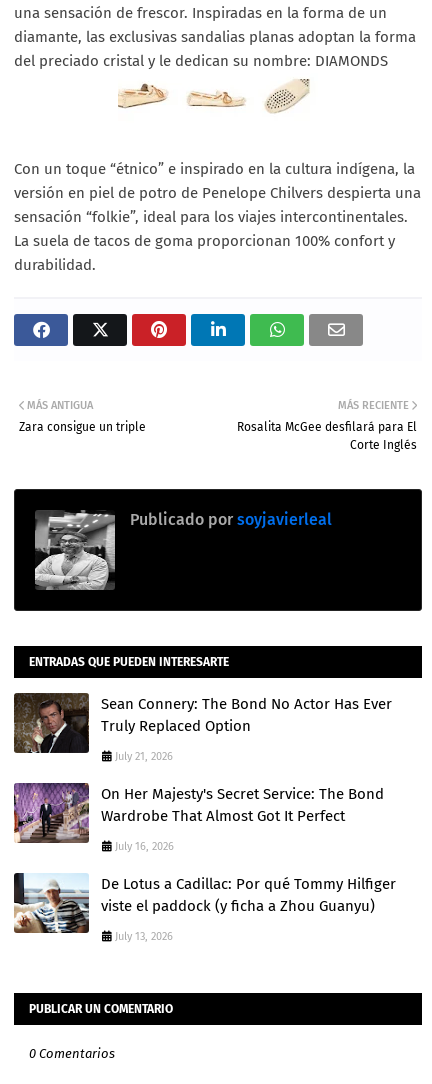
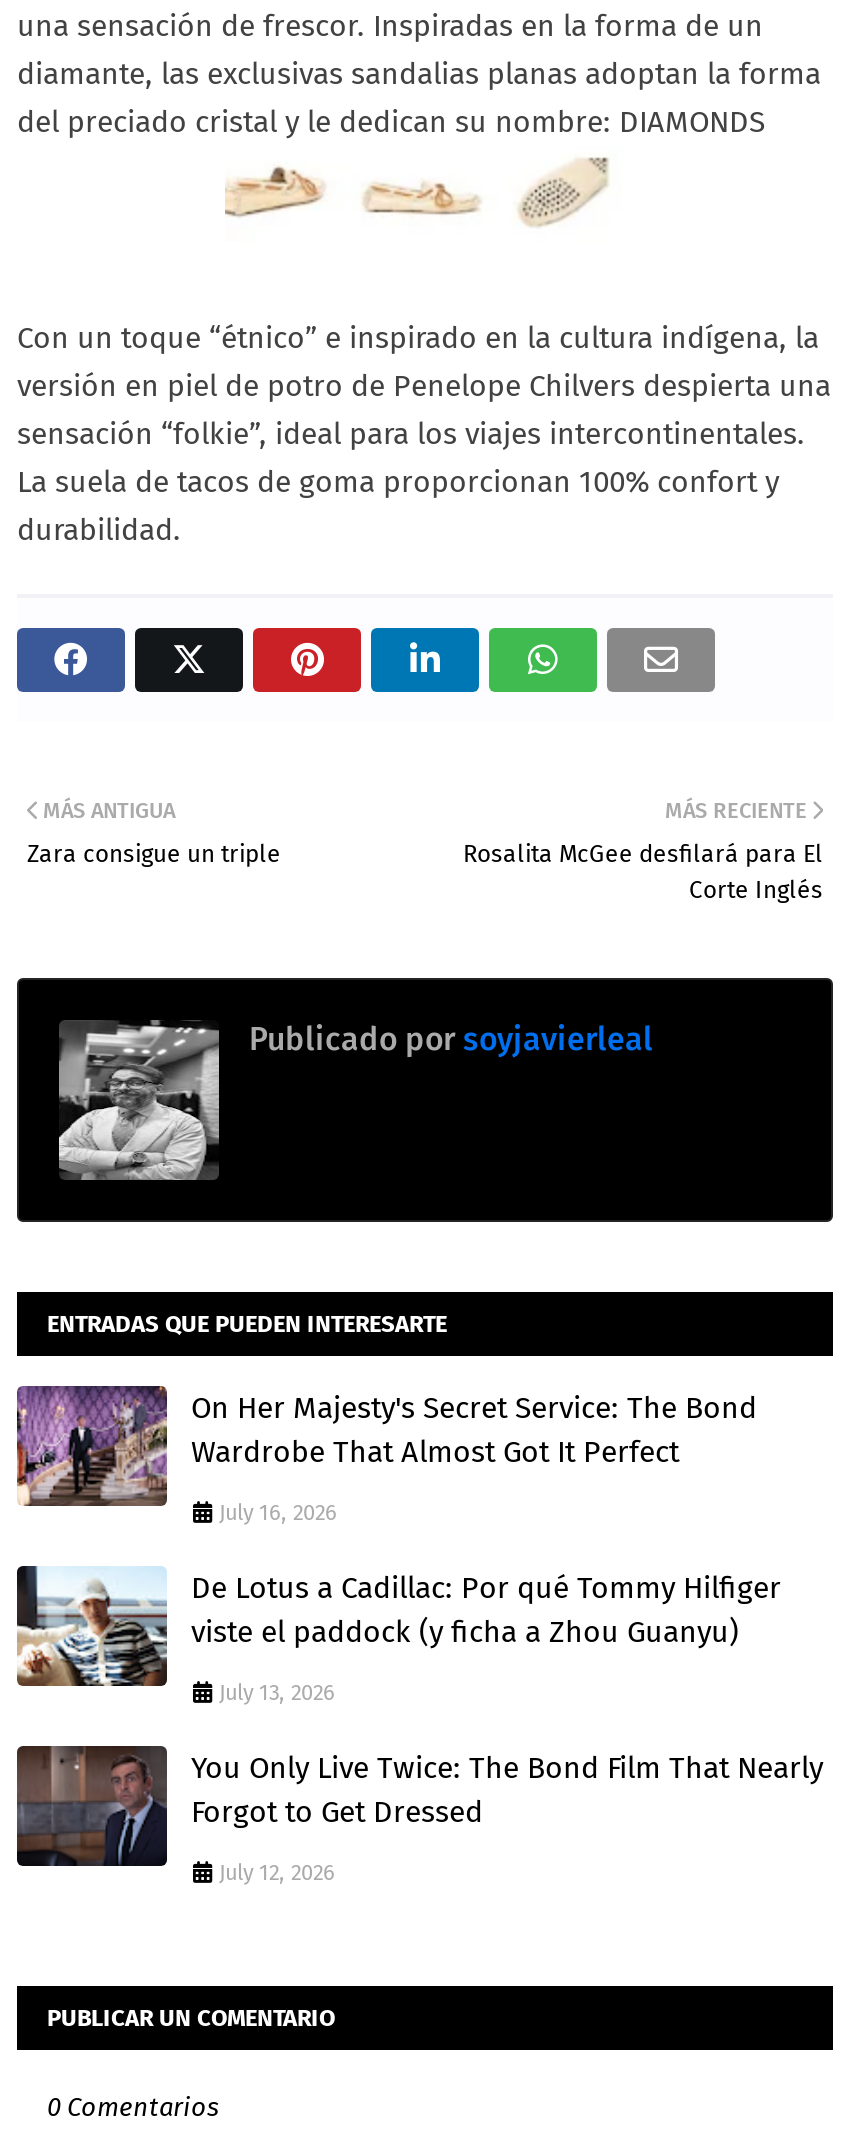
- [image]
- Sean Connery: The Bond No Actor Has Ever
- Truly Replaced Option
- July 21, 2026

moved up: [image] | On Her Majesty's Secret Service: The Bond | Wardrobe That Almost Got It Perfect | July 16, 2026 | De Lotus a Cadillac: Por qué Tommy Hilfiger | viste el paddock (y ficha a Zhou Guanyu) | July 13, 2026

+ [image]
+ You Only Live Twice: The Bond Film That Nearly
+ Forgot to Get Dressed
+ July 12, 2026
